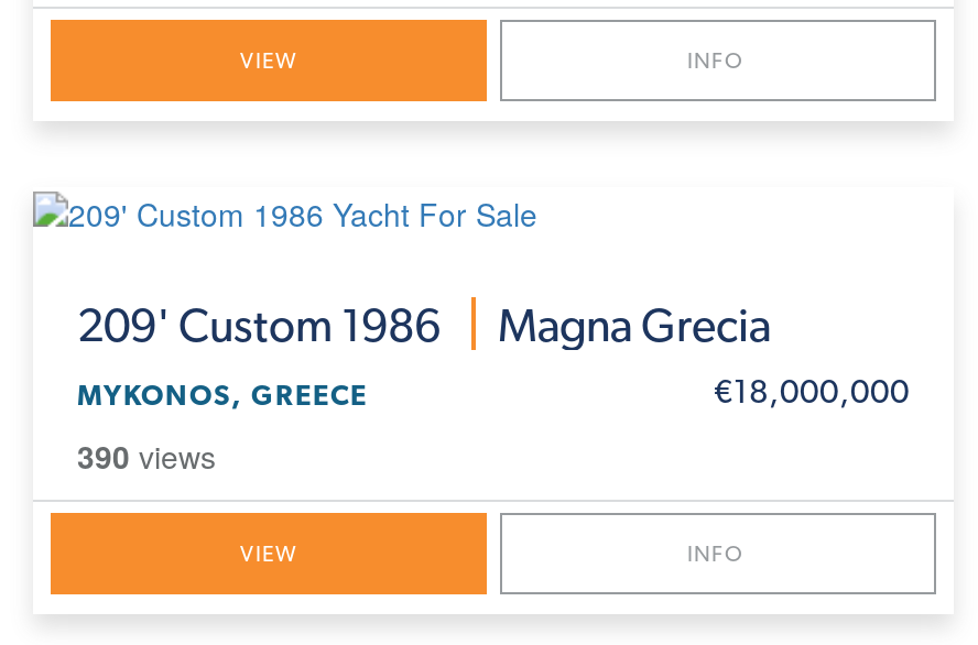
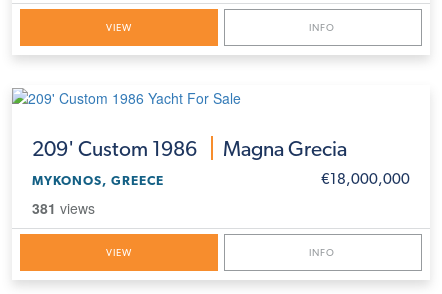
- 390 views
+ 381 views
